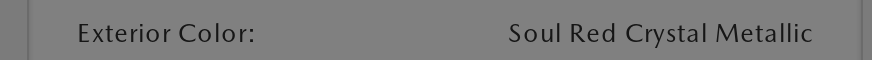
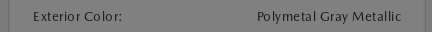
- Soul Red Crystal Metallic
+ Polymetal Gray Metallic
